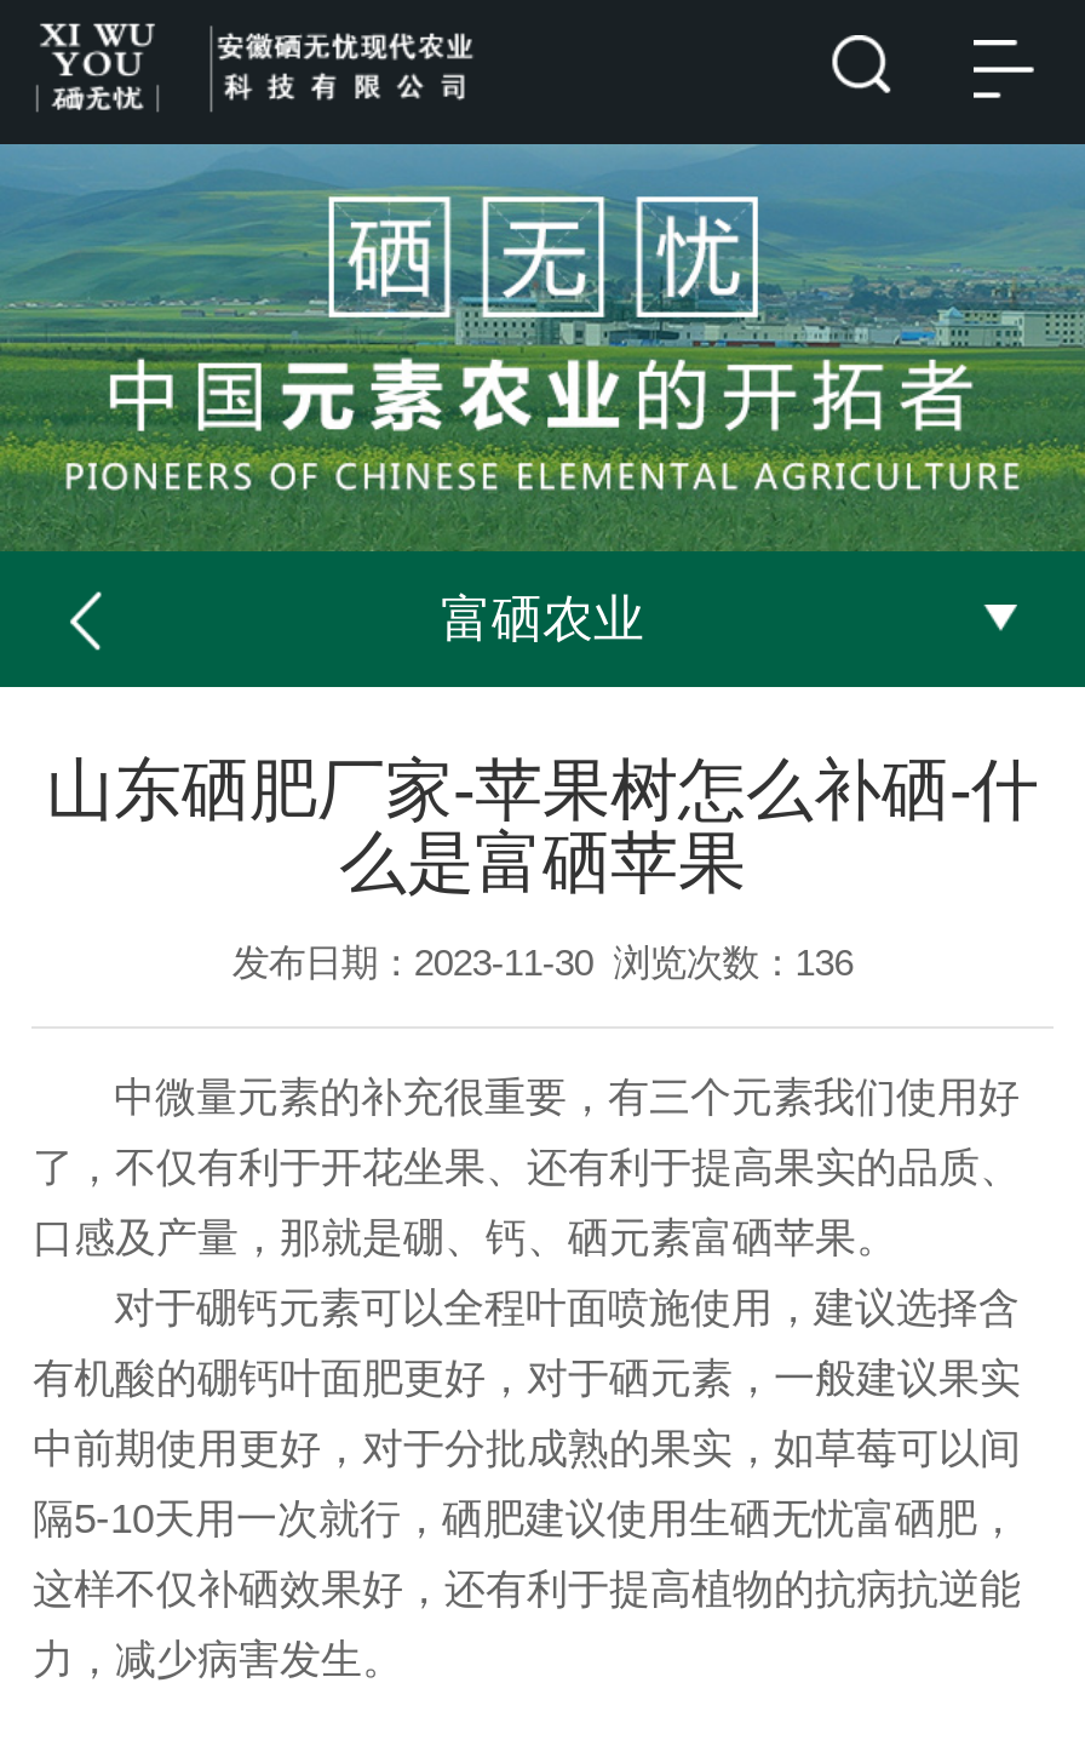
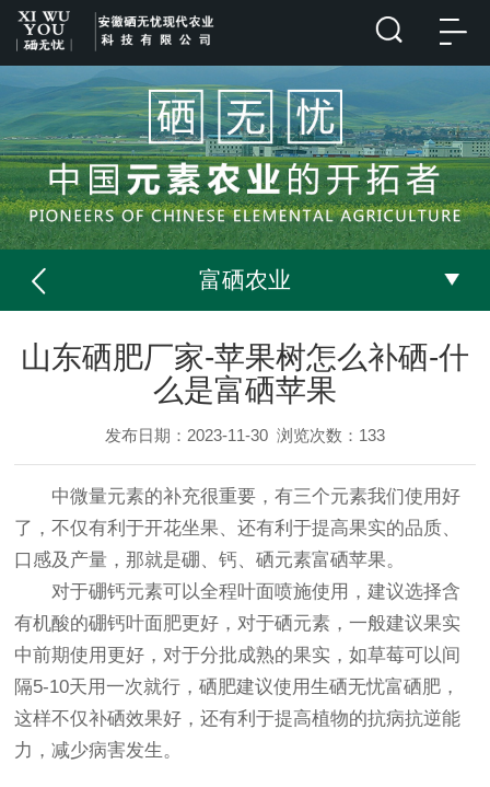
- 发布日期：2023-11-30 浏览次数：136
+ 发布日期：2023-11-30 浏览次数：133
